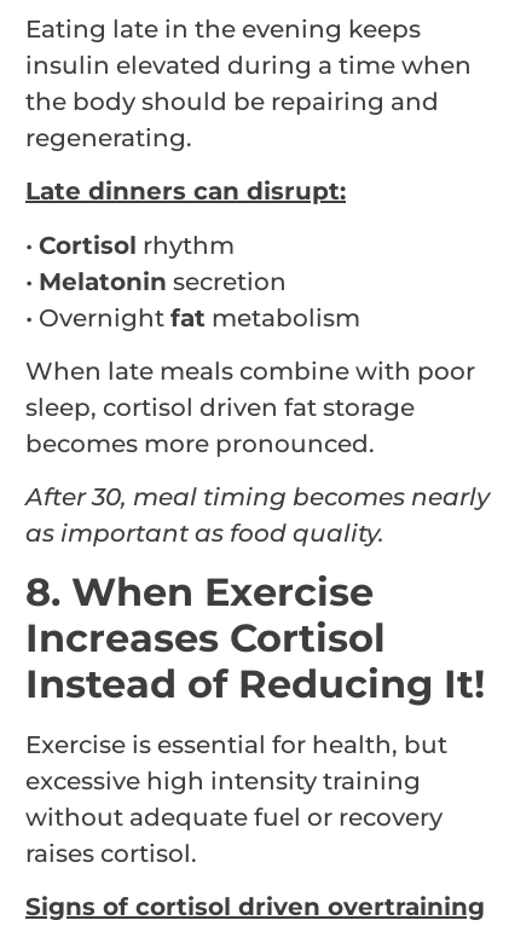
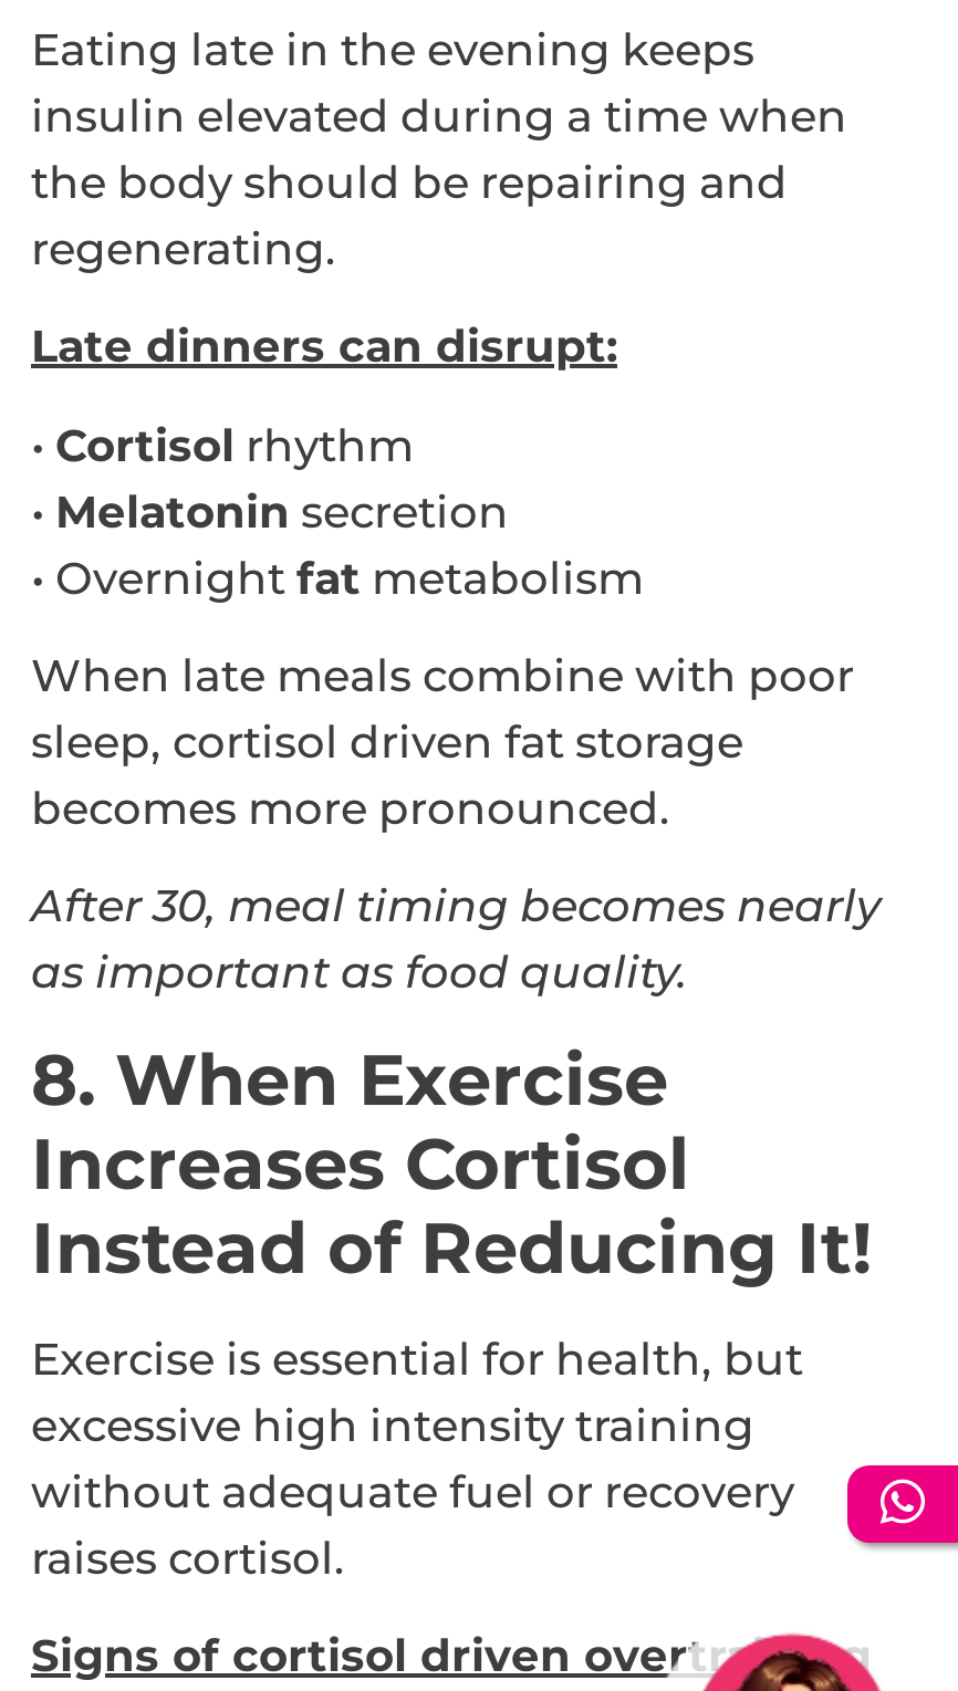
+ [image]
